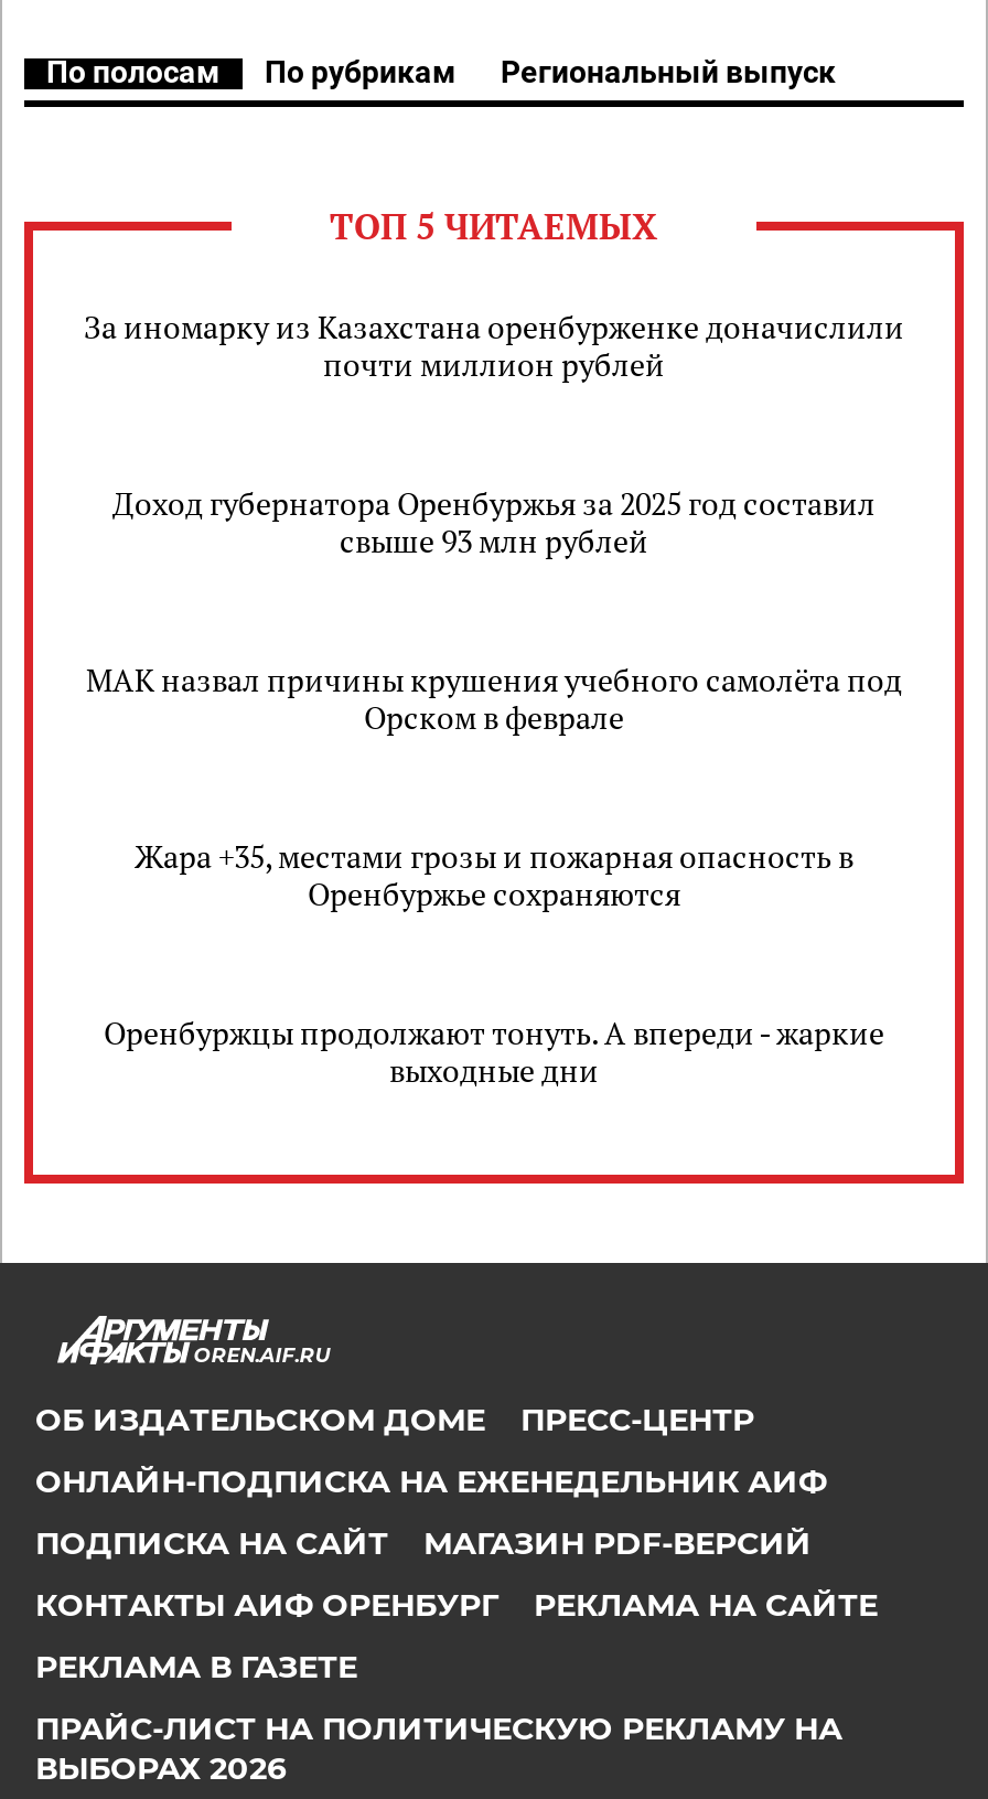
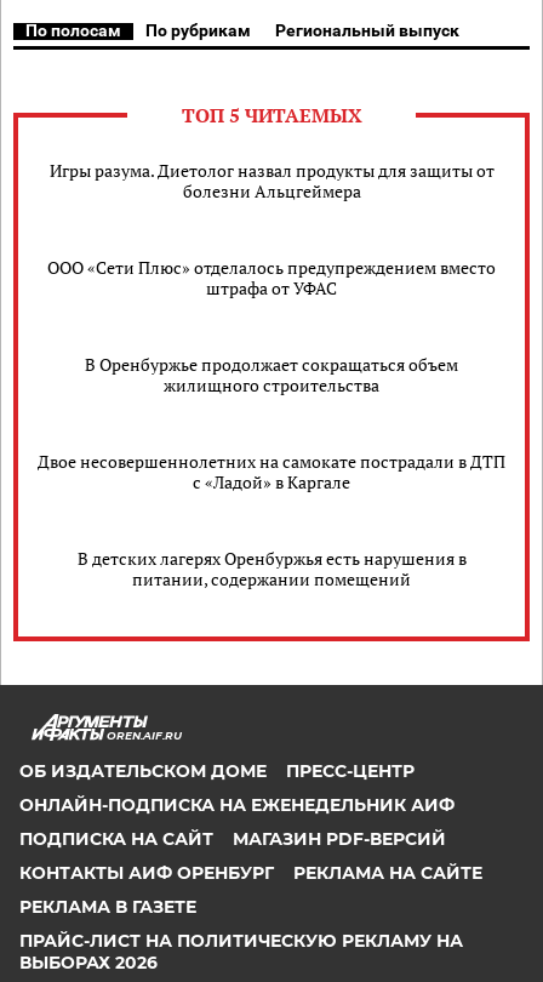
- За иномарку из Казахстана оренбурженке доначислили
- почти миллион рублей
+ Игры разума. Диетолог назвал продукты для защиты от
+ болезни Альцгеймера

- Доход губернатора Оренбуржья за 2025 год составил
- свыше 93 млн рублей
+ ООО «Сети Плюс» отделалось предупреждением вместо
+ штрафа от УФАС

- МАК назвал причины крушения учебного самолёта под
- Орском в феврале
+ В Оренбуржье продолжает сокращаться объем
+ жилищного строительства

- Жара +35, местами грозы и пожарная опасность в
- Оренбуржье сохраняются
+ Двое несовершеннолетних на самокате пострадали в ДТП
+ с «Ладой» в Каргале

- Оренбуржцы продолжают тонуть. А впереди - жаркие
- выходные дни
+ В детских лагерях Оренбуржья есть нарушения в
+ питании, содержании помещений
